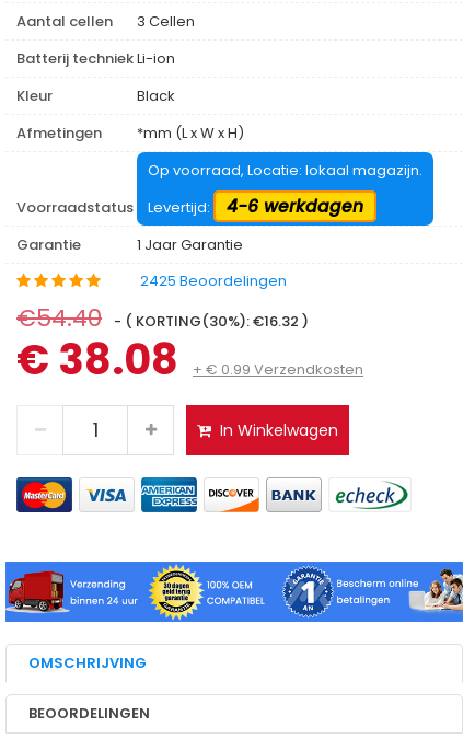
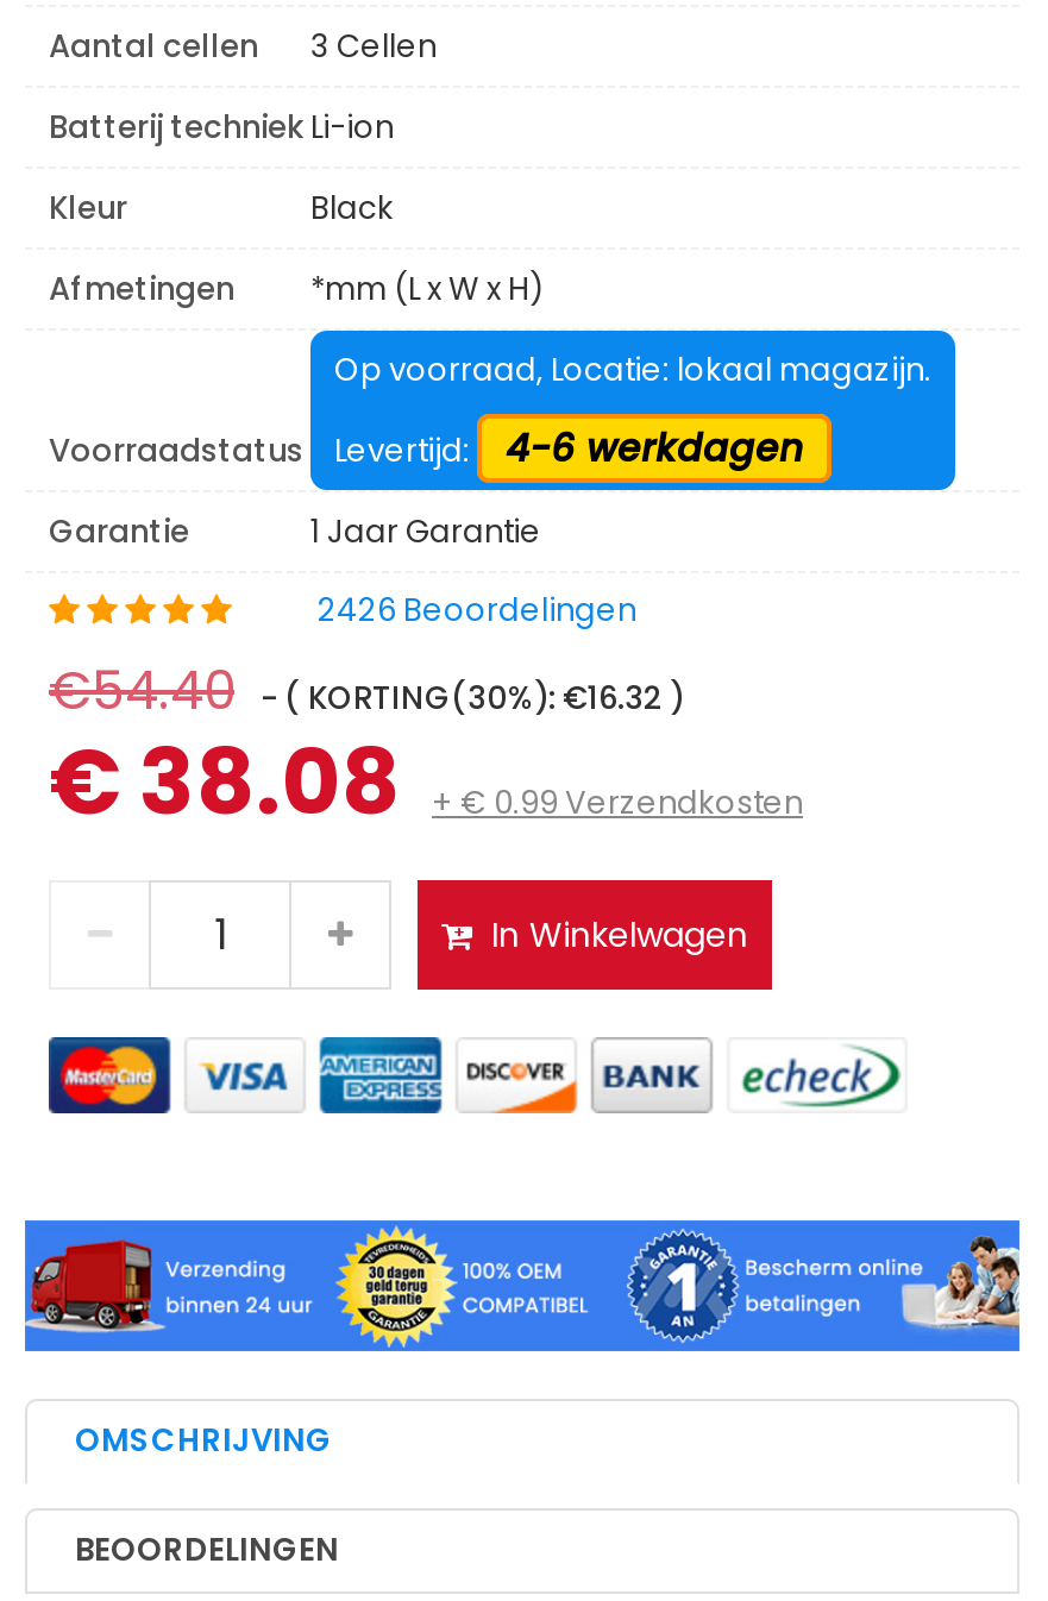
- 2425 Beoordelingen
+ 2426 Beoordelingen
